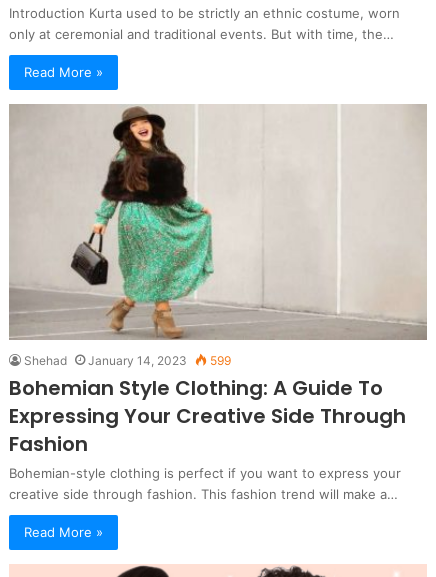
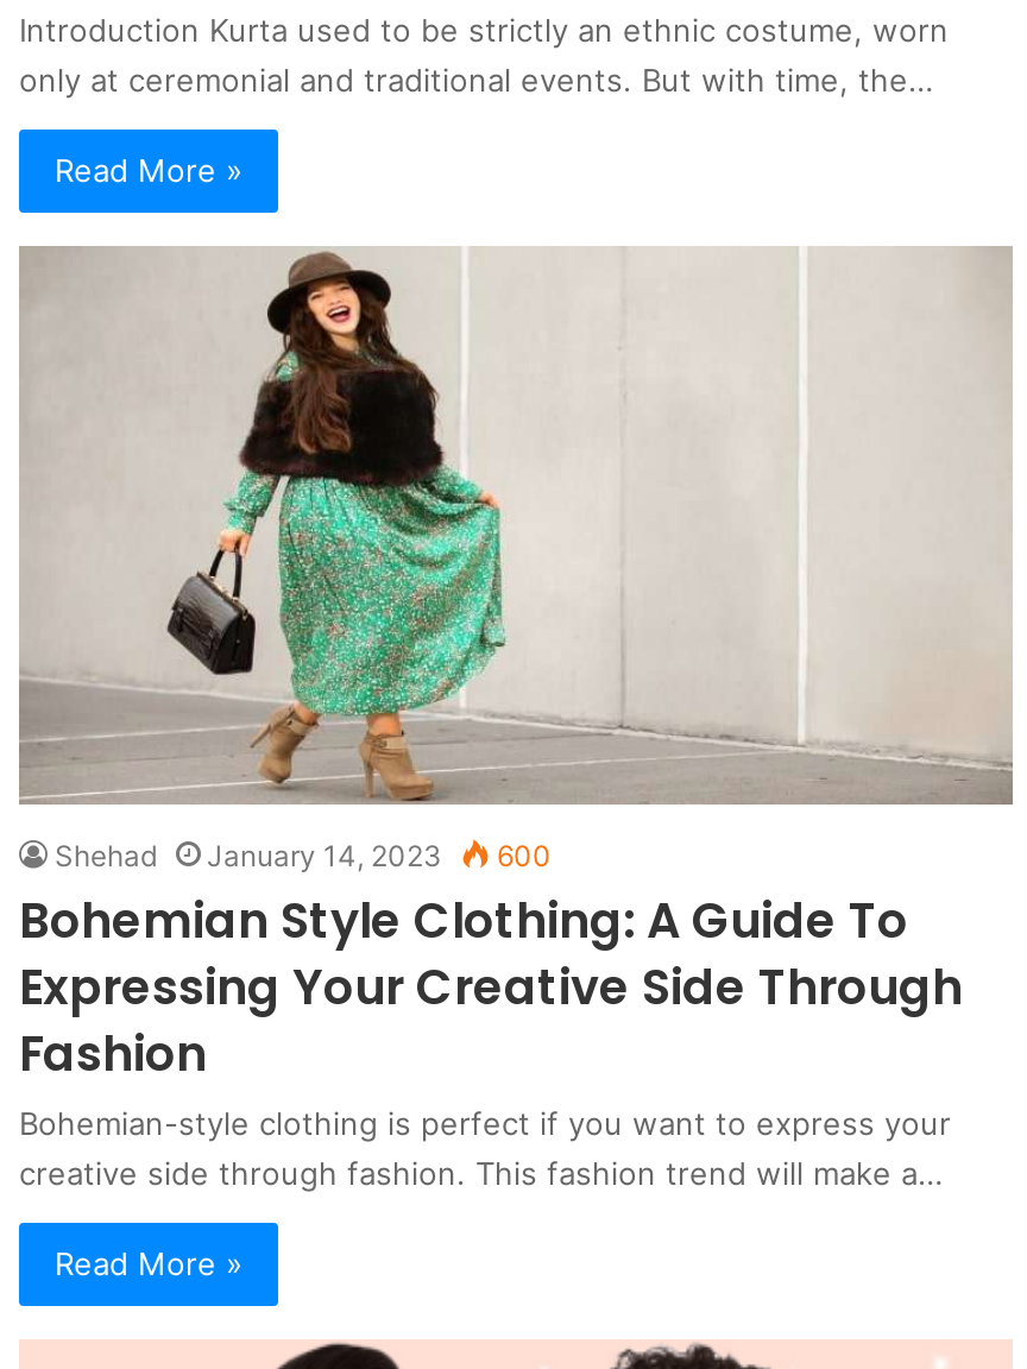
- Shehad January 14, 2023 599
+ Shehad January 14, 2023 600
